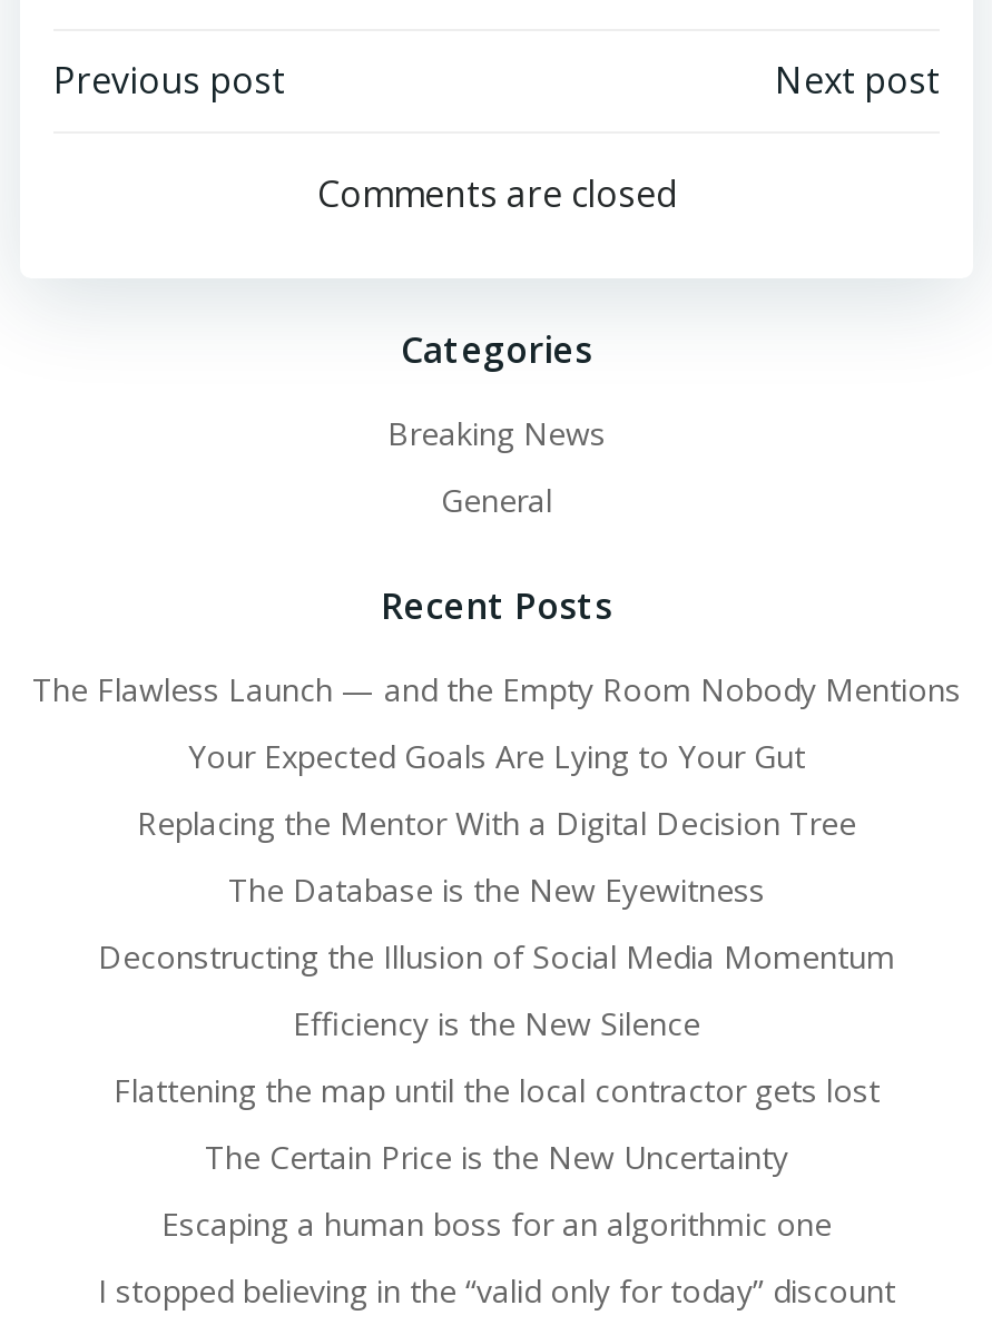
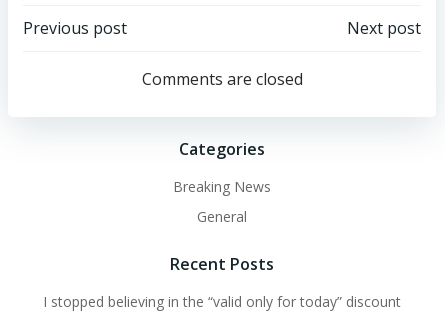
- The Flawless Launch — and the Empty Room Nobody Mentions
- Your Expected Goals Are Lying to Your Gut
- Replacing the Mentor With a Digital Decision Tree
- The Database is the New Eyewitness
- Deconstructing the Illusion of Social Media Momentum
- Efficiency is the New Silence
- Flattening the map until the local contractor gets lost
- The Certain Price is the New Uncertainty
- Escaping a human boss for an algorithmic one
